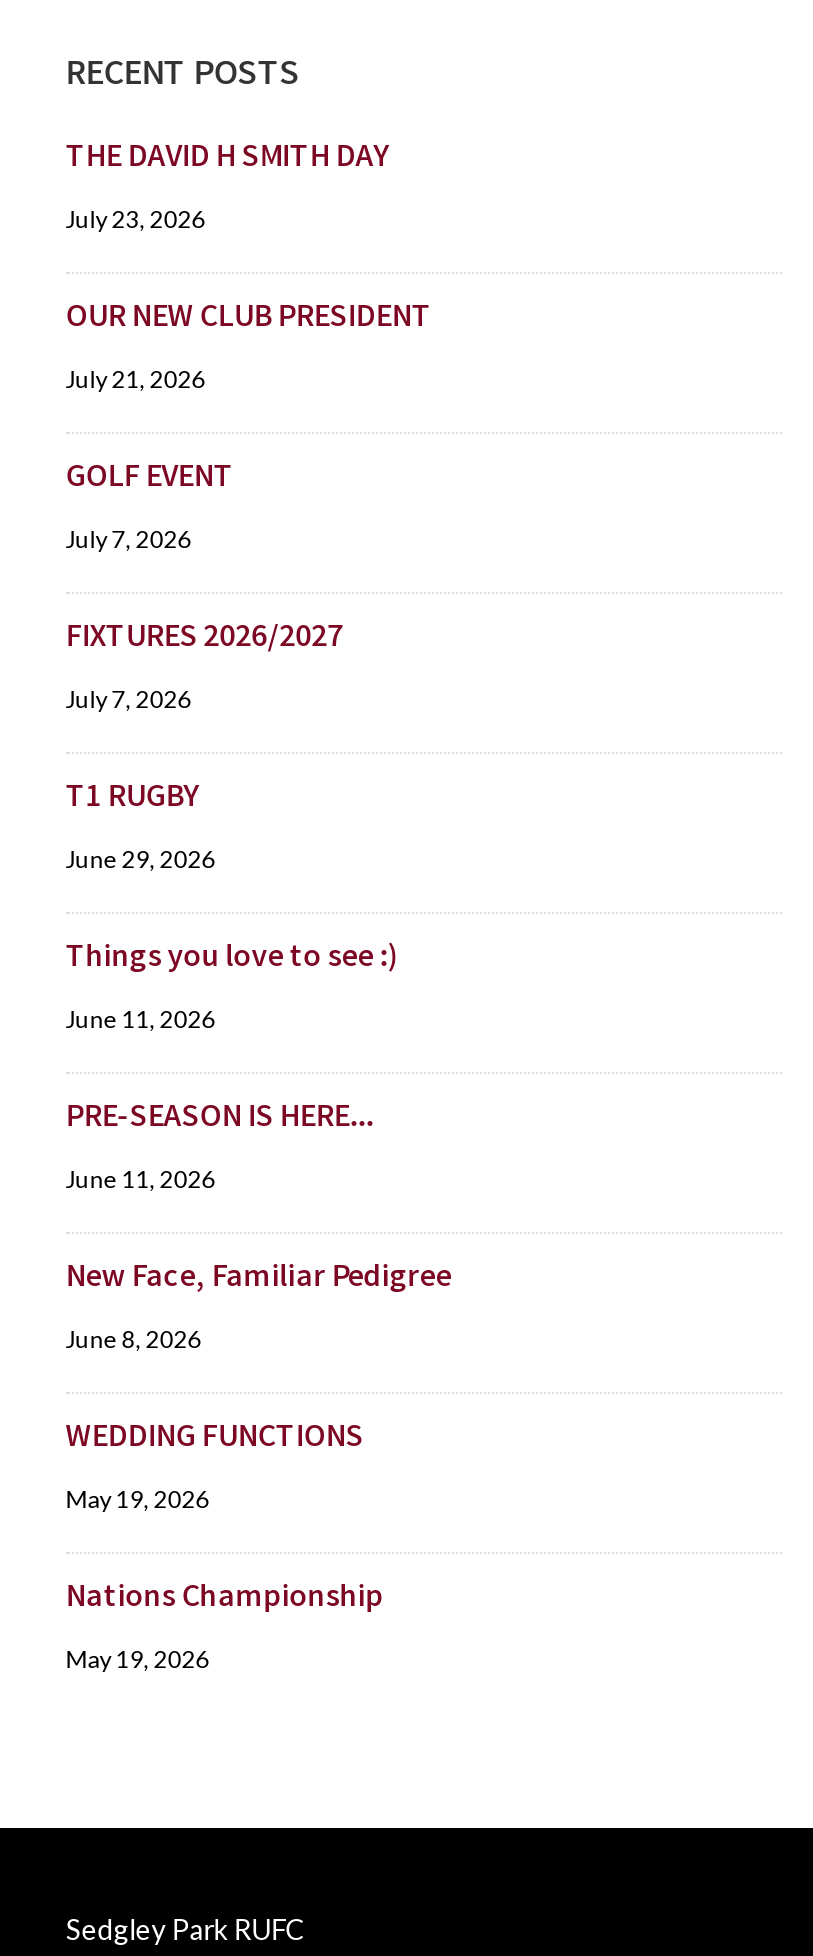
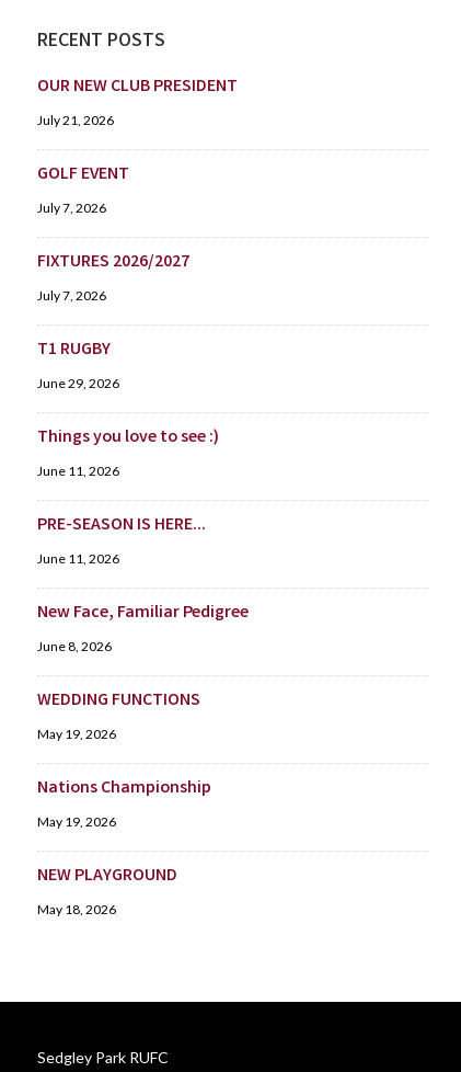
- THE DAVID H SMITH DAY
- July 23, 2026

moved up: OUR NEW CLUB PRESIDENT | July 21, 2026 | GOLF EVENT | ... | Nations Championship | May 19, 2026

+ NEW PLAYGROUND
+ May 18, 2026
